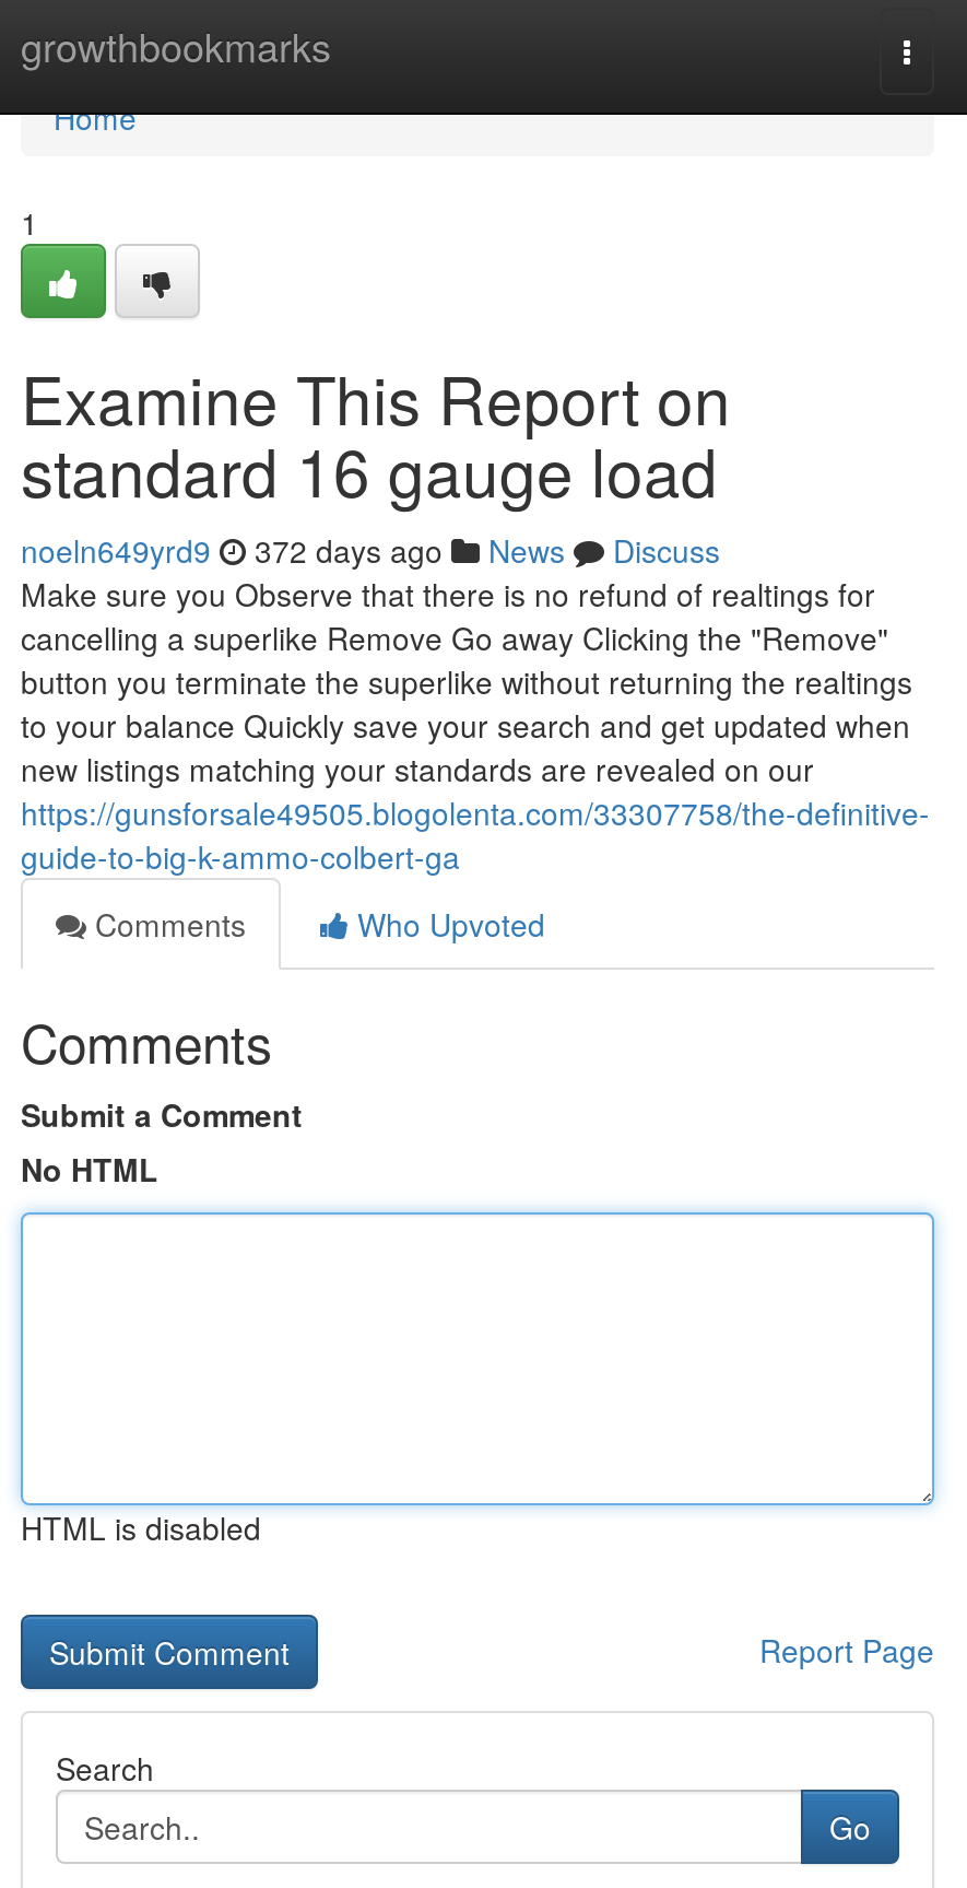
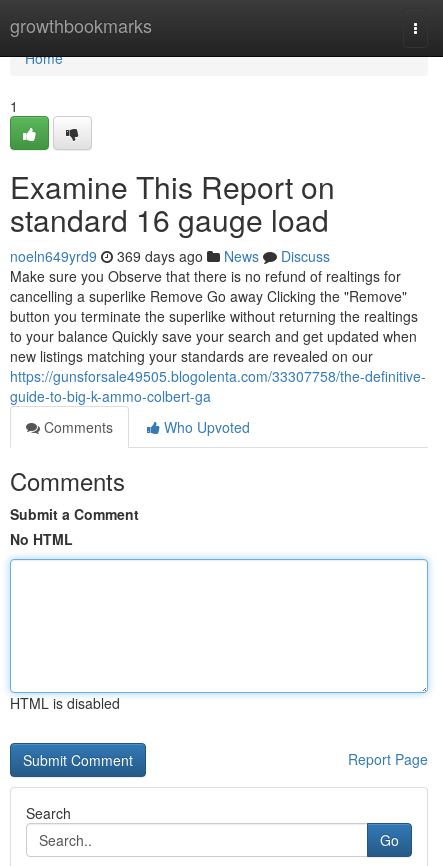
- noeln649yrd9 372 days ago News Discuss
+ noeln649yrd9 369 days ago News Discuss
